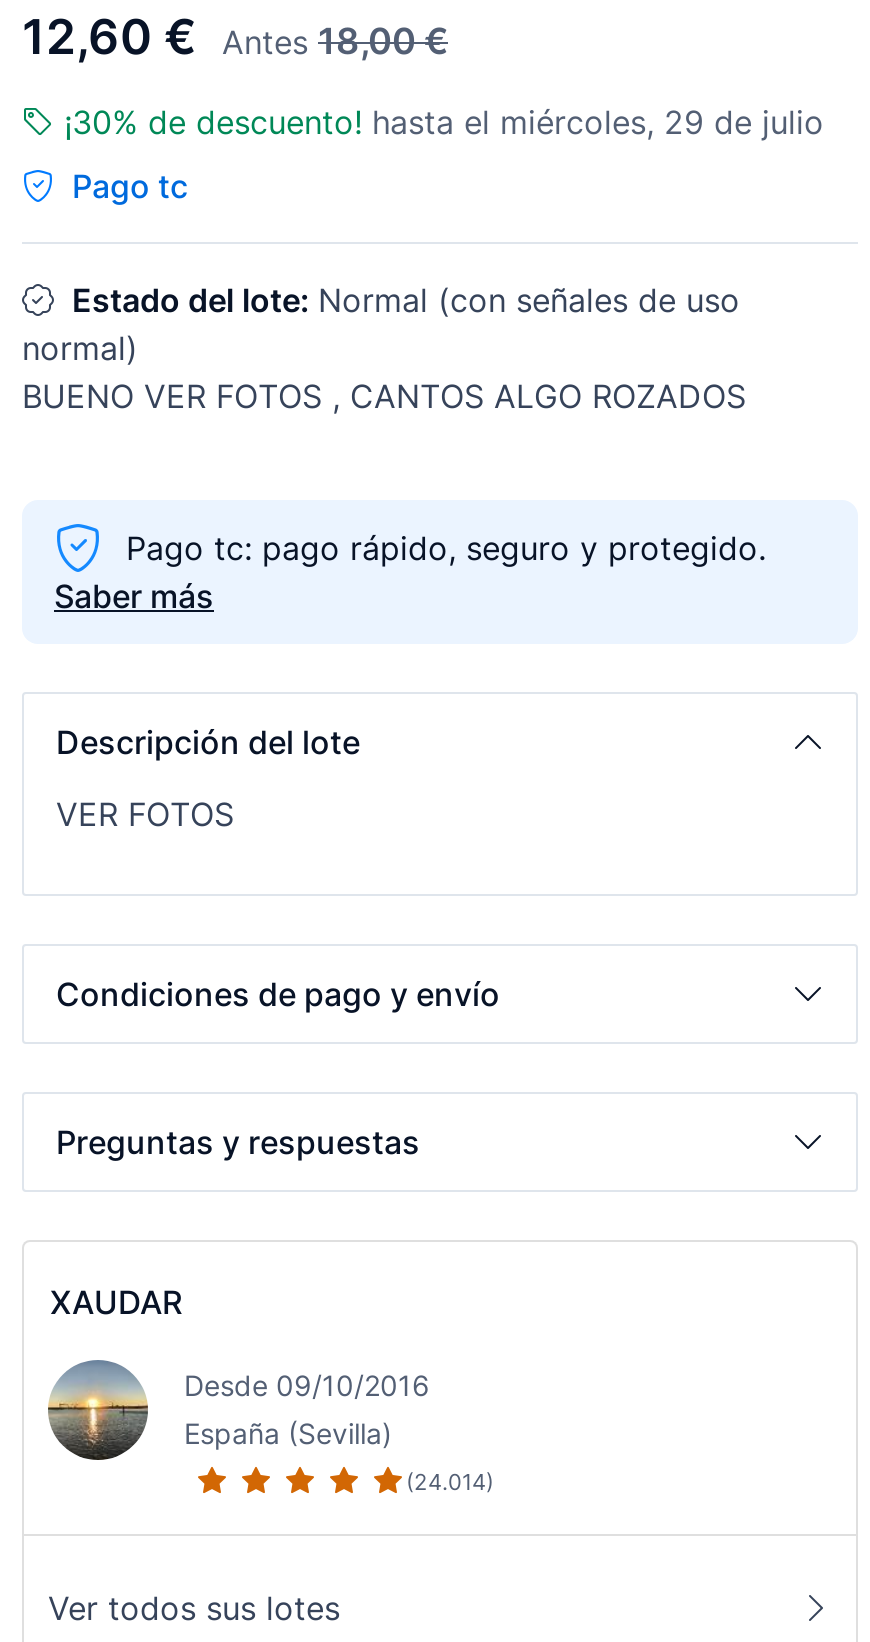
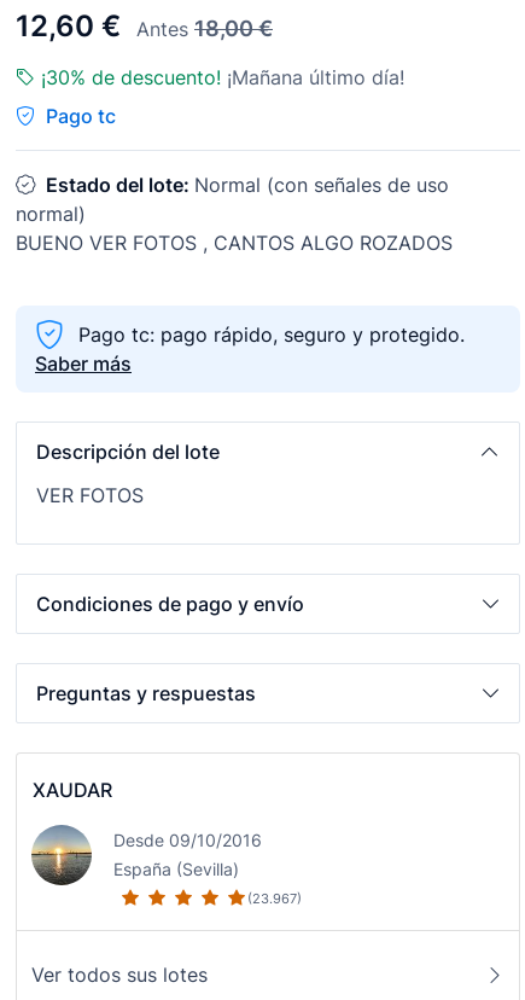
- ¡30% de descuento! hasta el miércoles, 29 de julio
+ ¡30% de descuento! ¡Mañana último día!

- (24.014)
+ (23.967)
